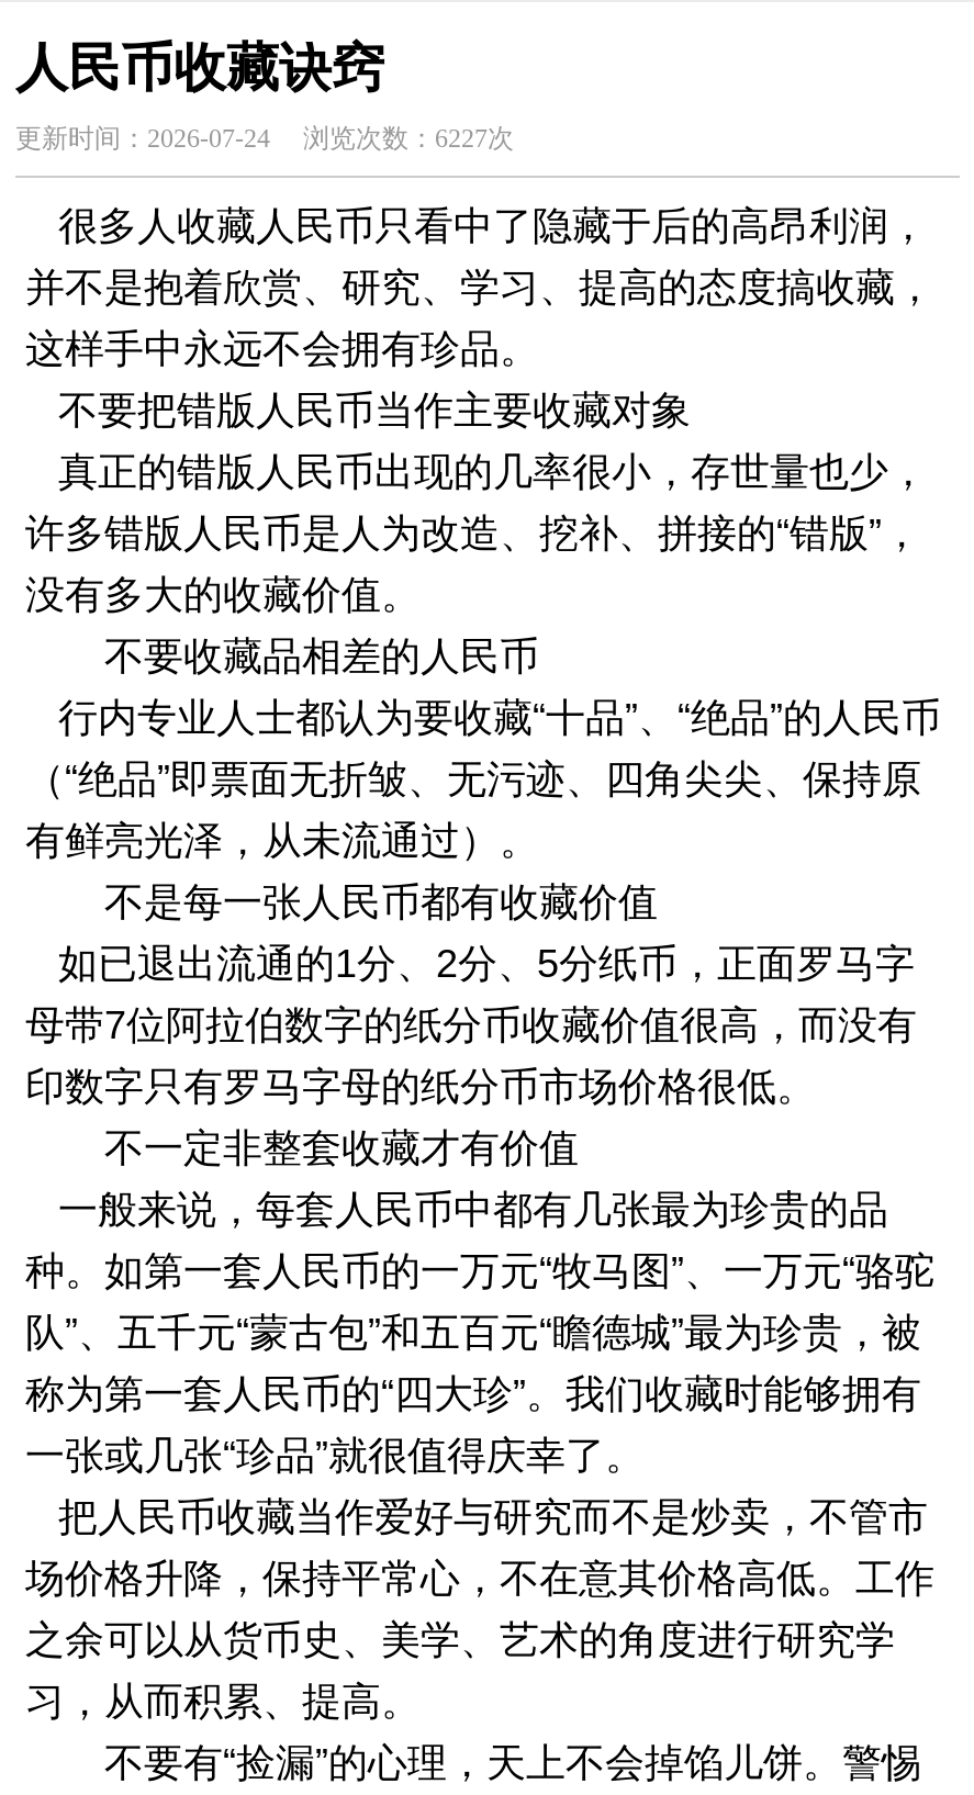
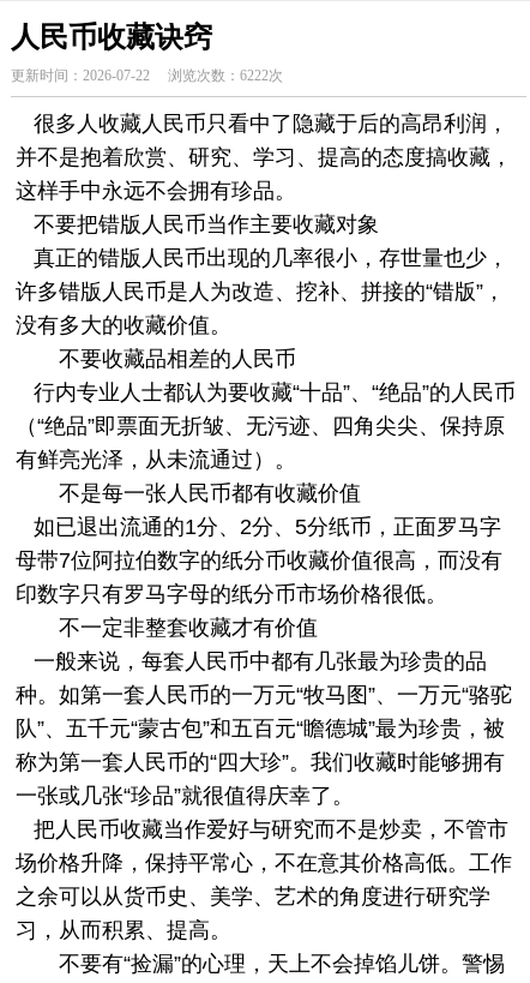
- 更新时间：2026-07-24 浏览次数：6227次
+ 更新时间：2026-07-22 浏览次数：6222次
